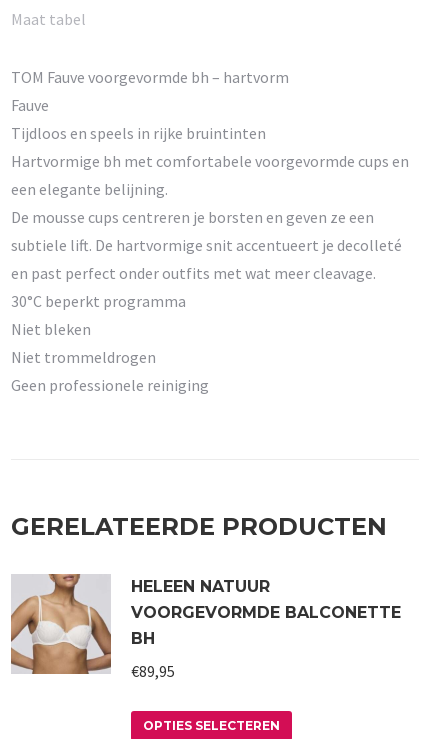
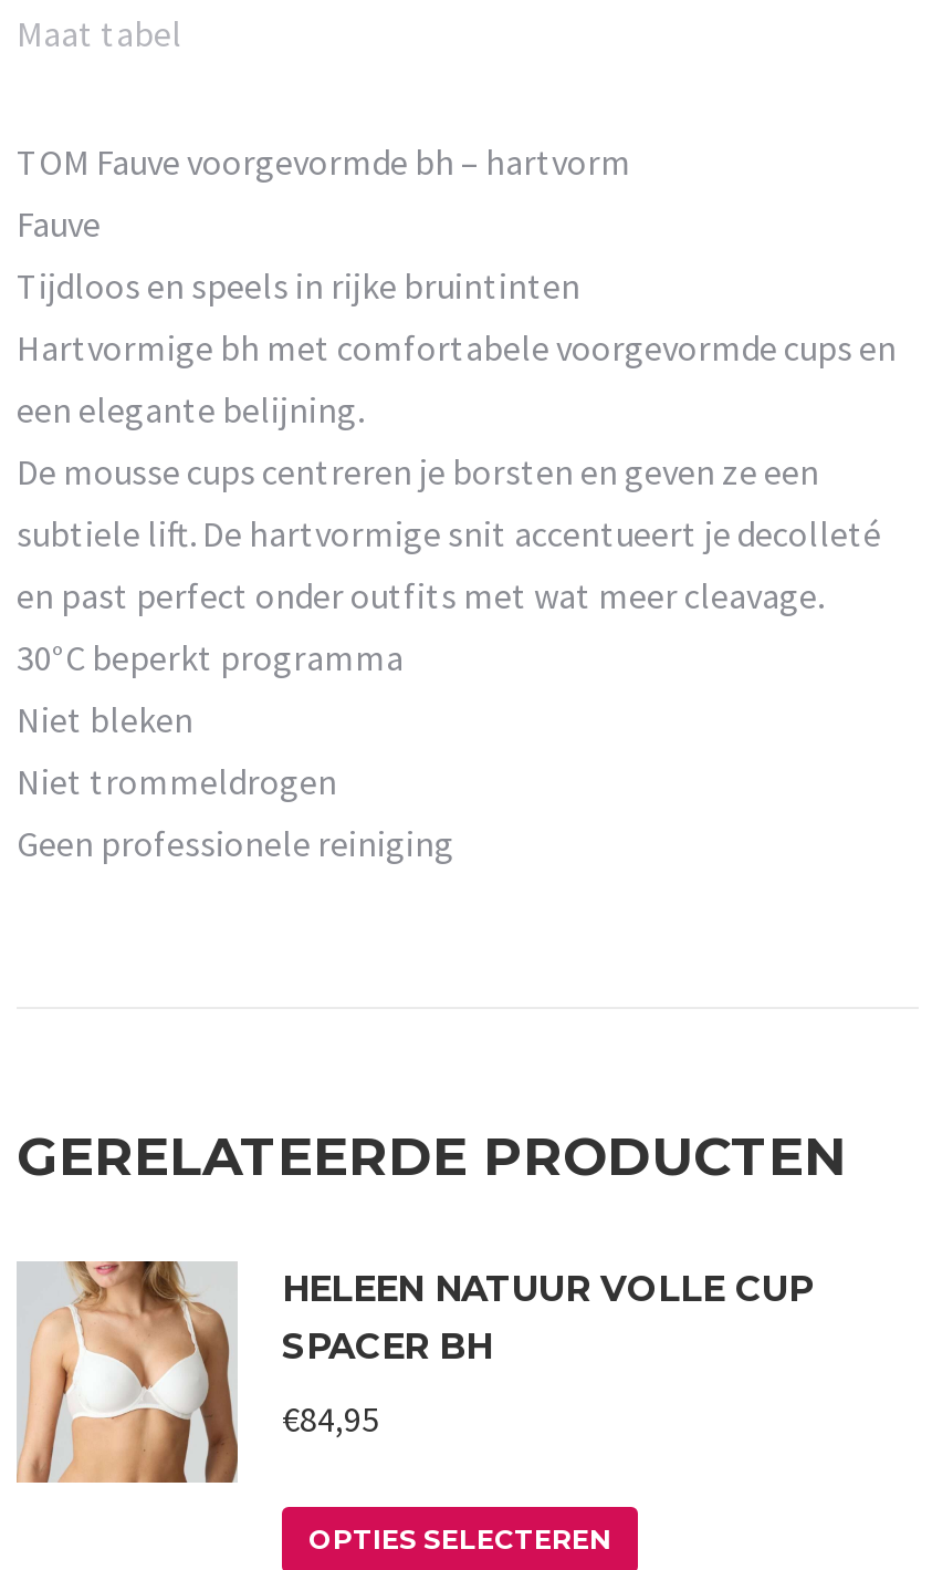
- [image]
- HELEEN NATUUR
- VOORGEVORMDE BALCONETTE
- BH
+ [image]
+ HELEEN NATUUR VOLLE CUP
+ SPACER BH

- €89,95
+ €84,95
